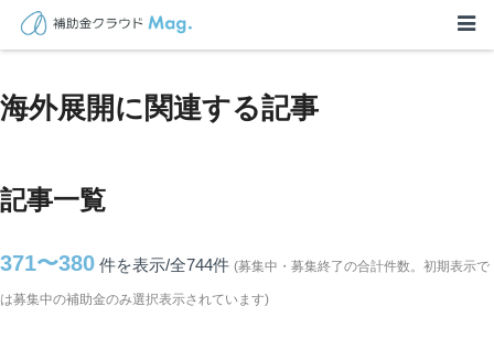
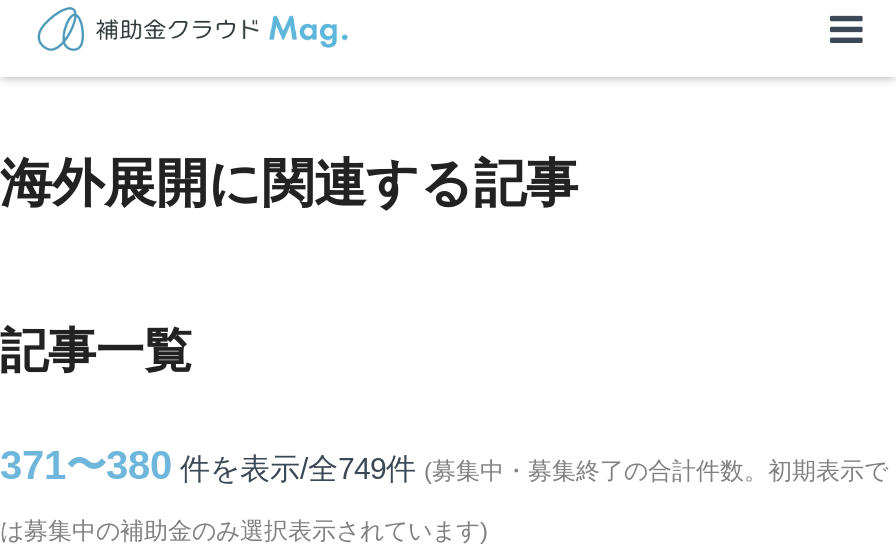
- 371〜380 件を表示/全744件(募集中・募集終了の合計件数。初期表示で
+ 371〜380 件を表示/全749件(募集中・募集終了の合計件数。初期表示で
